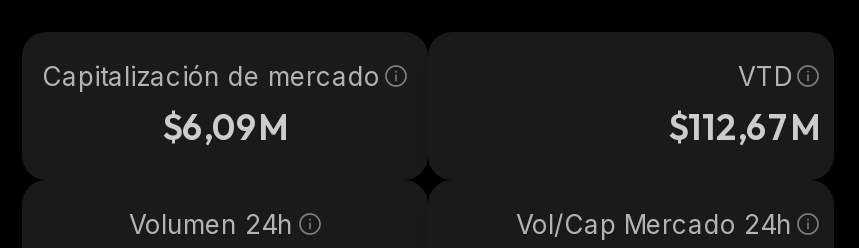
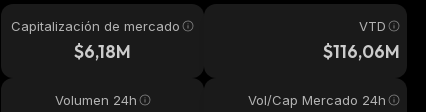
- $6,09M
+ $6,18M

- $112,67M
+ $116,06M
